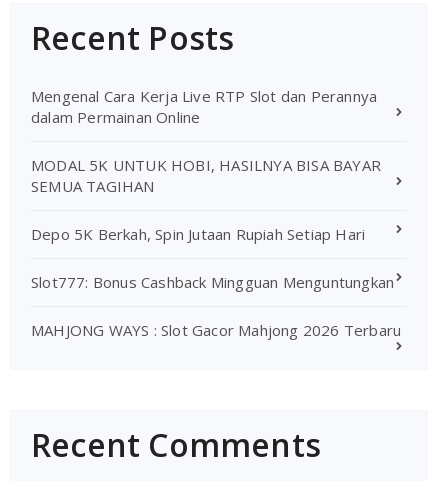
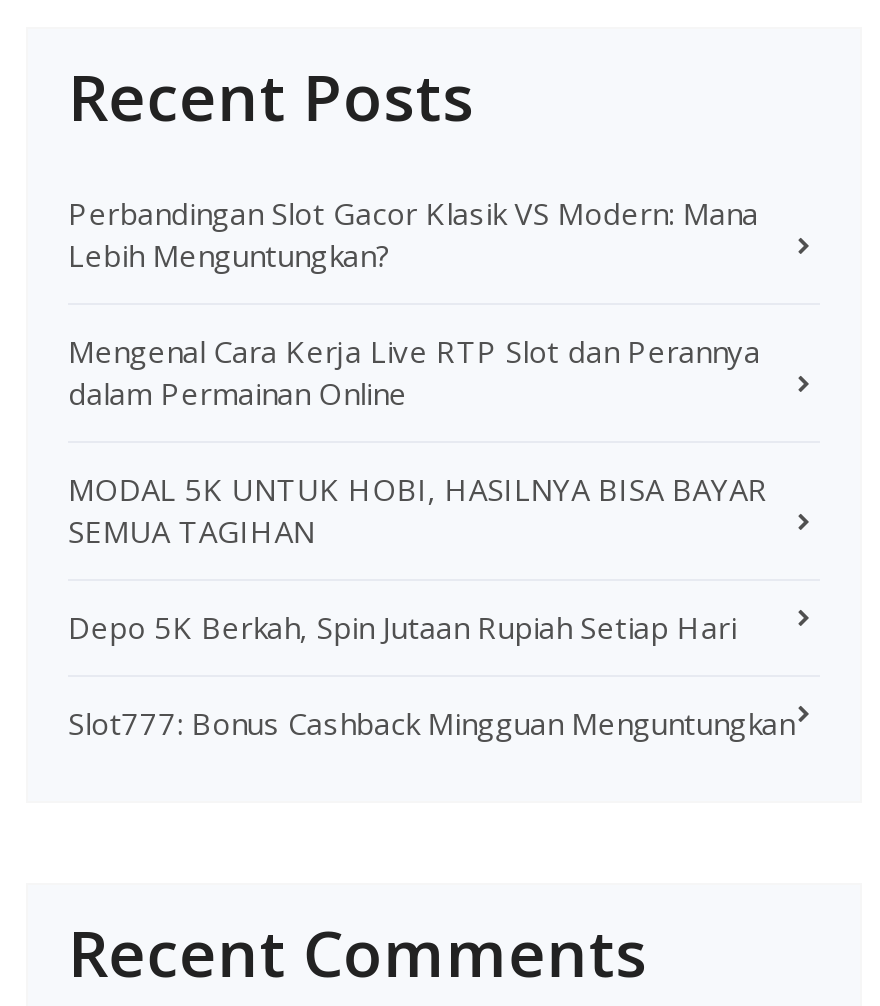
+ Perbandingan Slot Gacor Klasik VS Modern: Mana
+ Lebih Menguntungkan?

moved down: Mengenal Cara Kerja Live RTP Slot dan Perannya | dalam Permainan Online | MODAL 5K UNTUK HOBI, HASILNYA BISA BAYAR | SEMUA TAGIHAN | Depo 5K Berkah, Spin Jutaan Rupiah Setiap Hari | Slot777: Bonus Cashback Mingguan Menguntungkan

- MAHJONG WAYS : Slot Gacor Mahjong 2026 Terbaru
